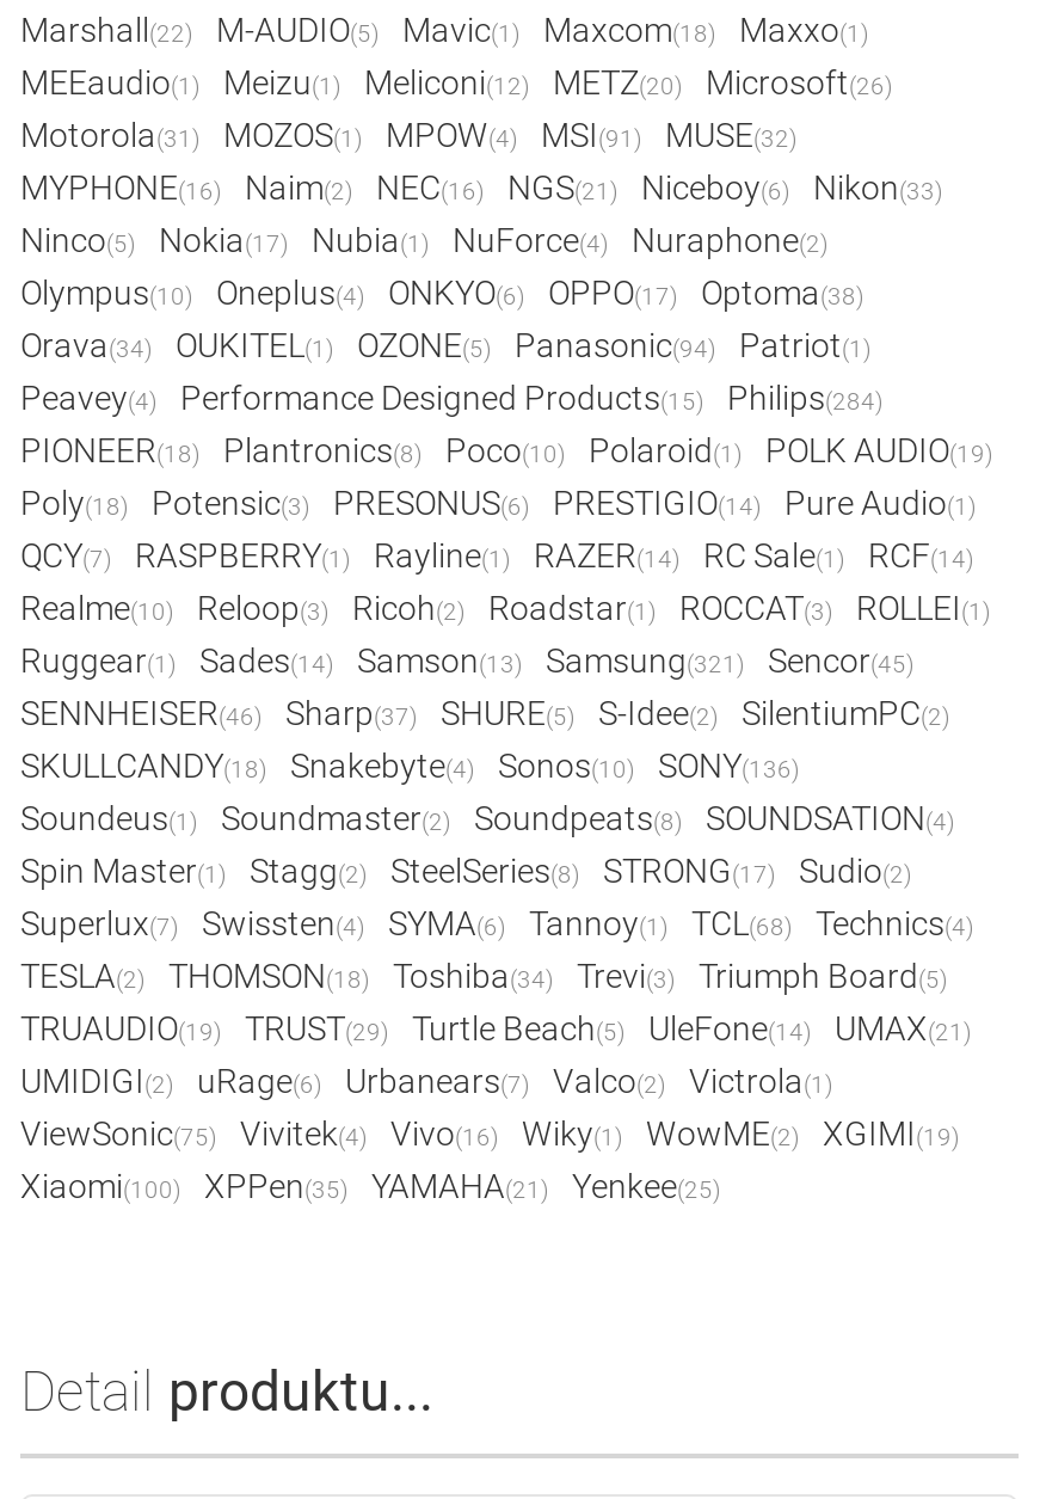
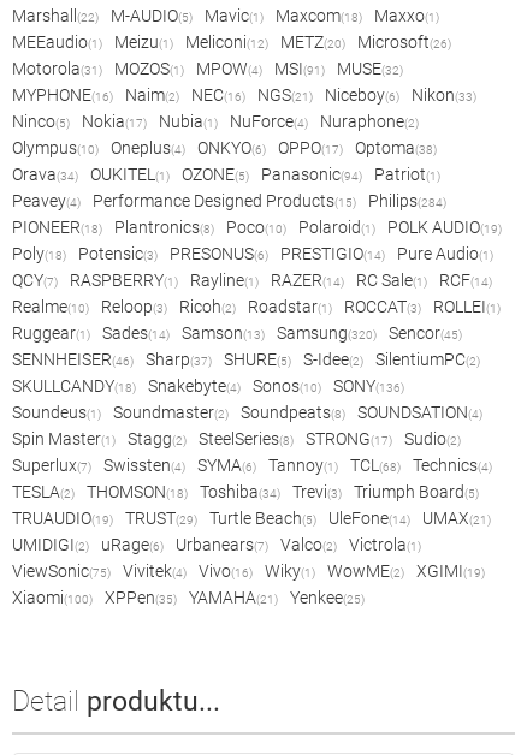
- Samsung(321)
+ Samsung(320)
